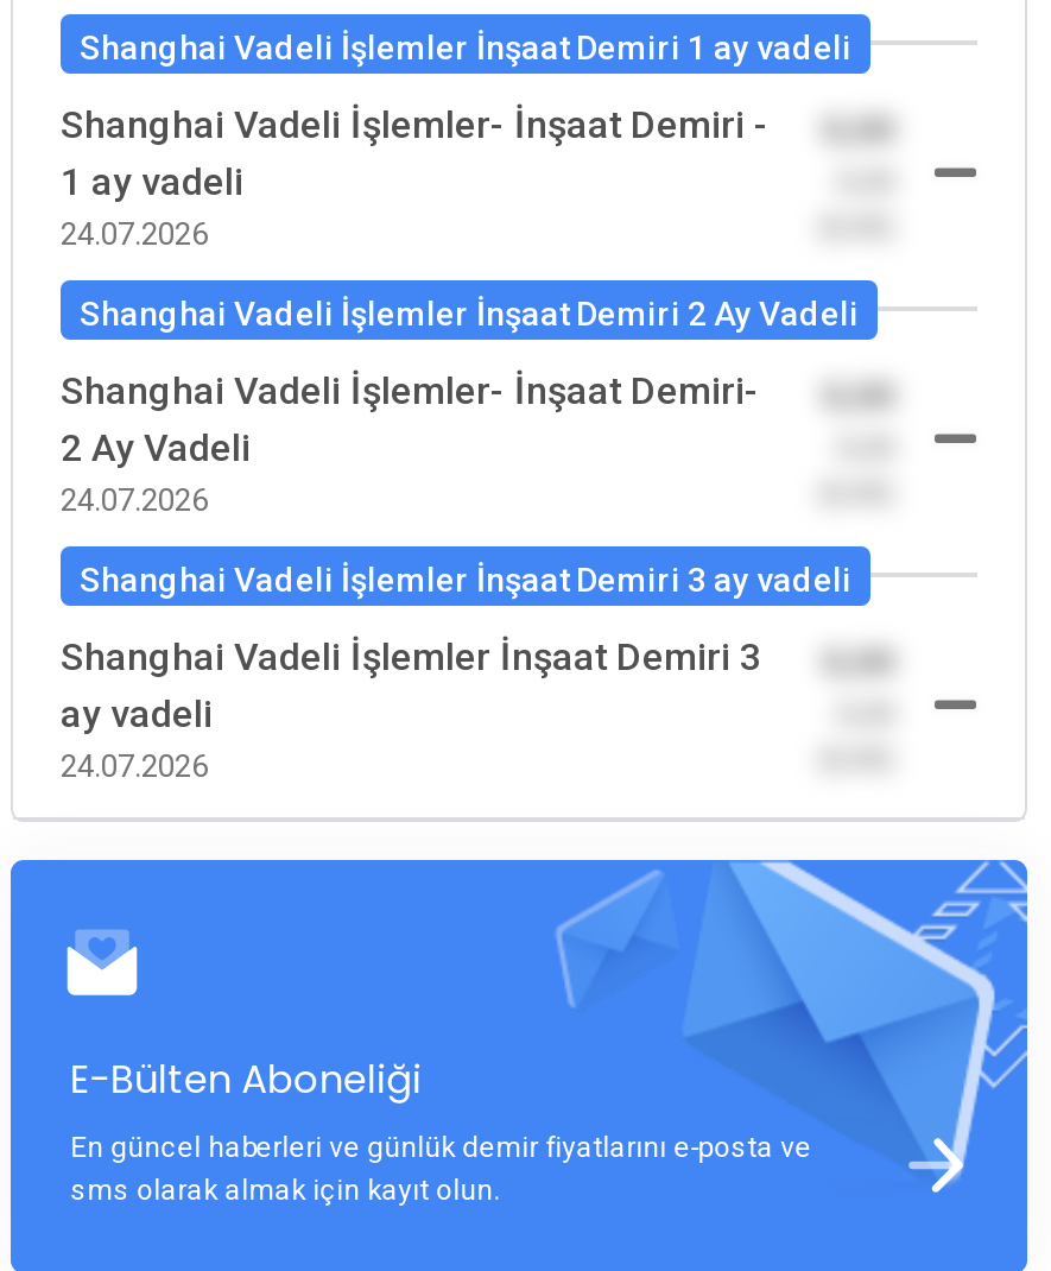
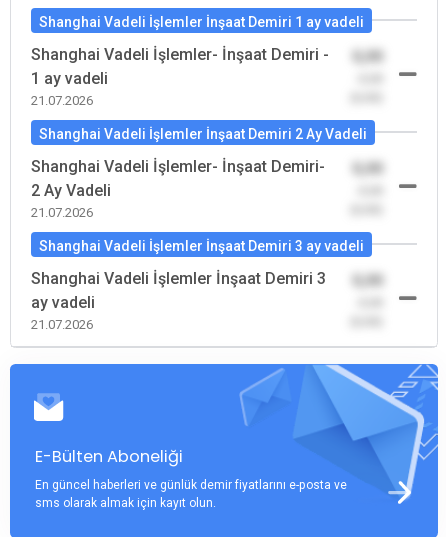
- 24.07.2026
+ 21.07.2026

- 24.07.2026
+ 21.07.2026

- 24.07.2026
+ 21.07.2026
